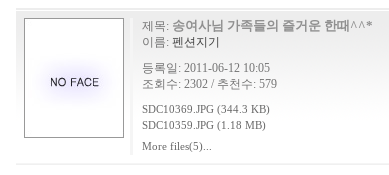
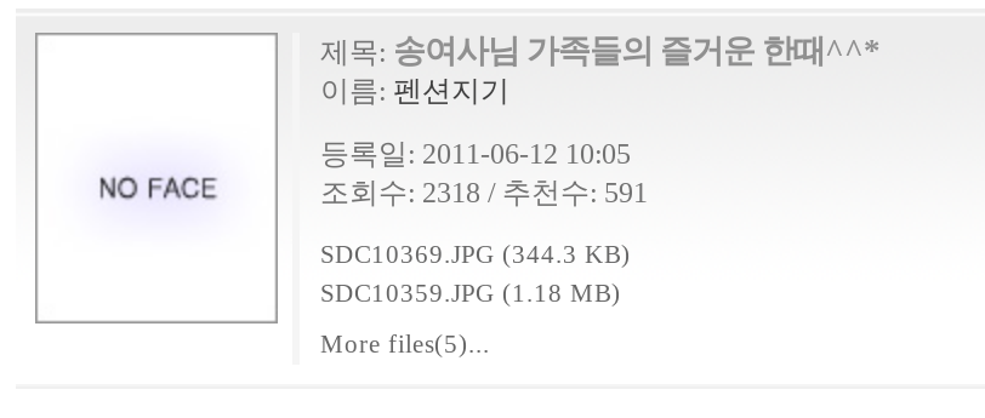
- 조회수: 2302 / 추천수: 579
+ 조회수: 2318 / 추천수: 591
